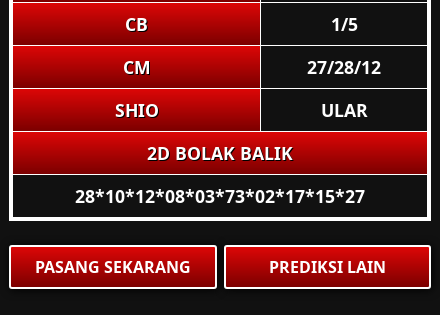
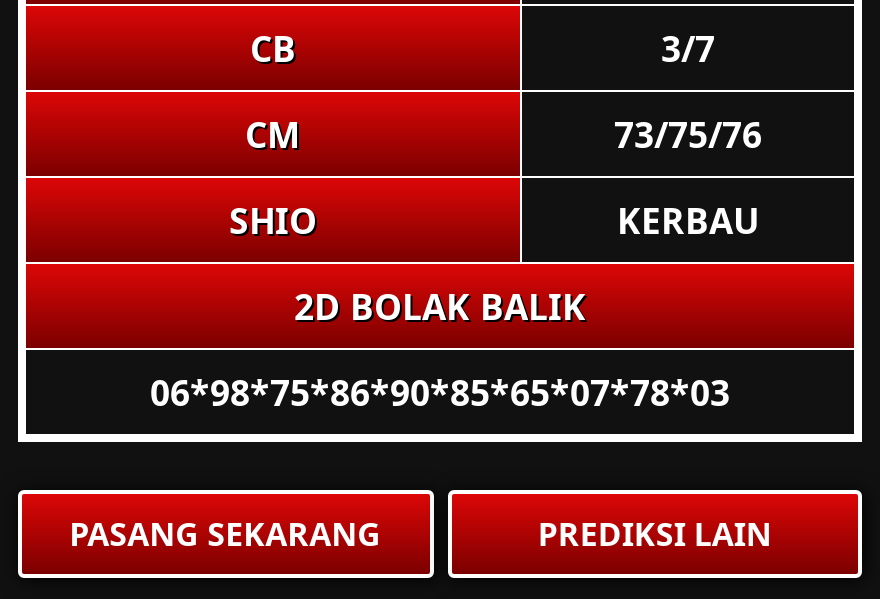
- 1/5
+ 3/7

- 27/28/12
+ 73/75/76

- ULAR
+ KERBAU

- 28*10*12*08*03*73*02*17*15*27
+ 06*98*75*86*90*85*65*07*78*03
